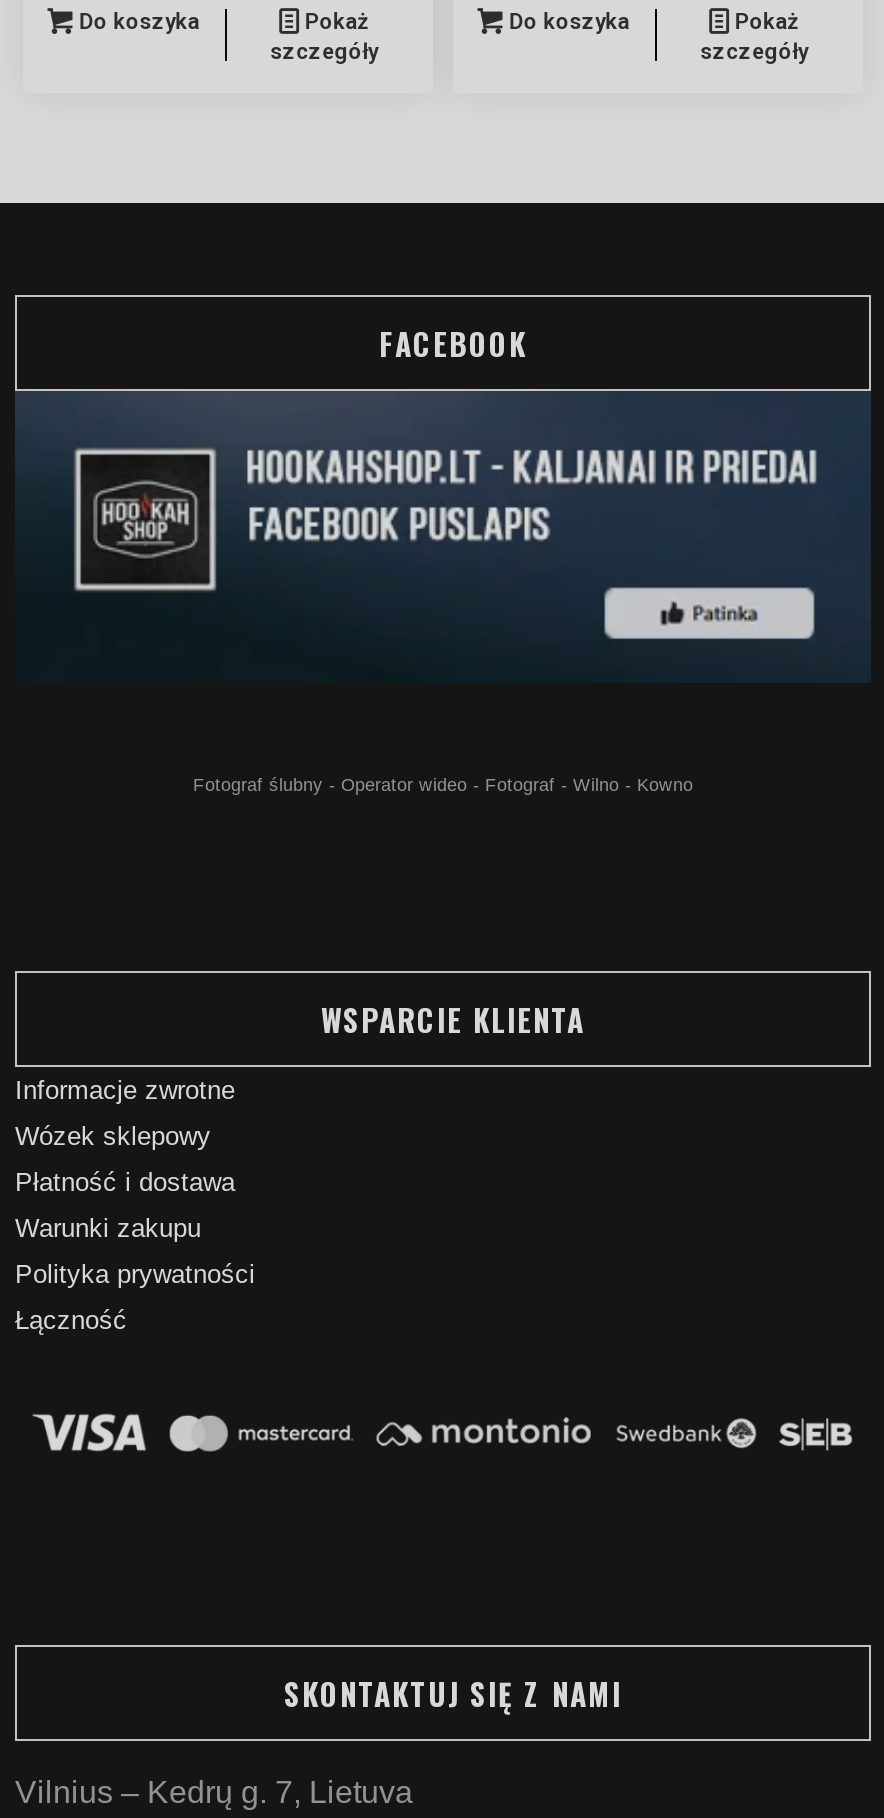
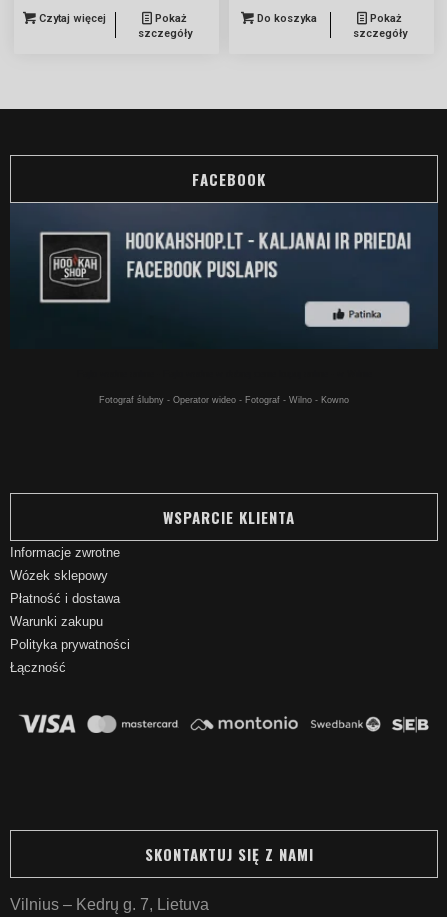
- Do koszyka
+ Czytaj więcej
